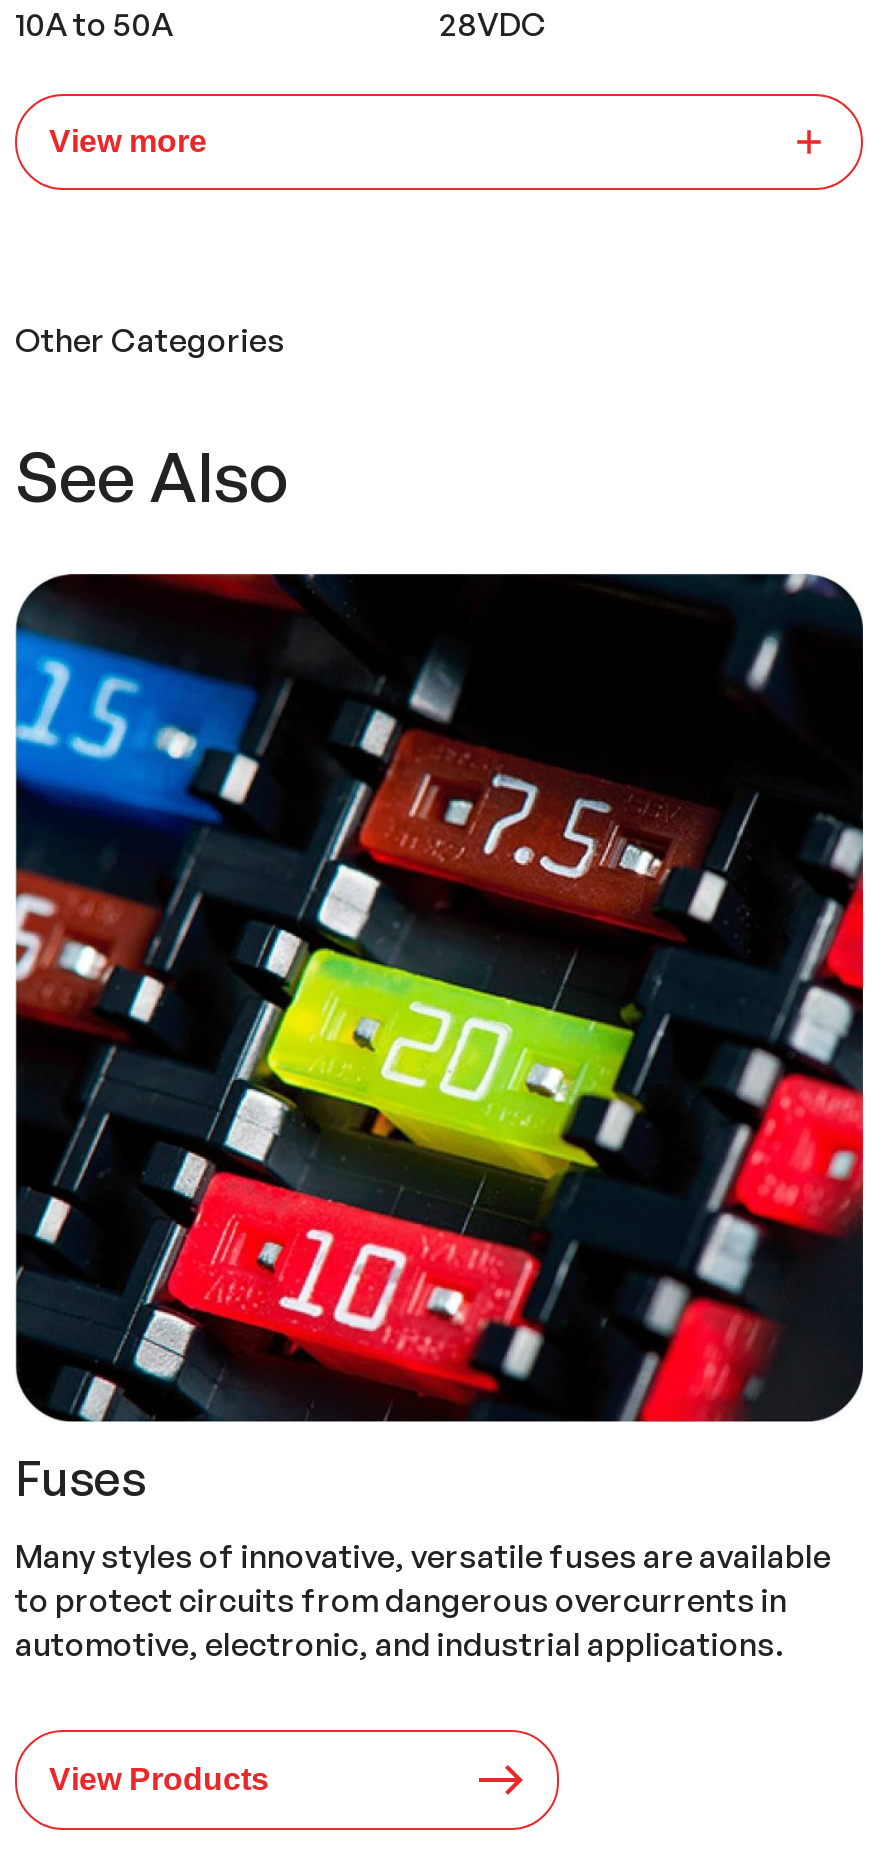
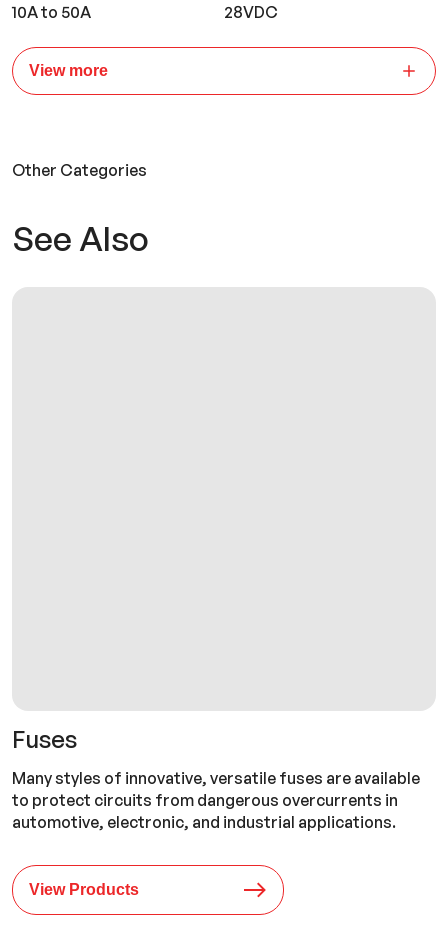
- [image]
